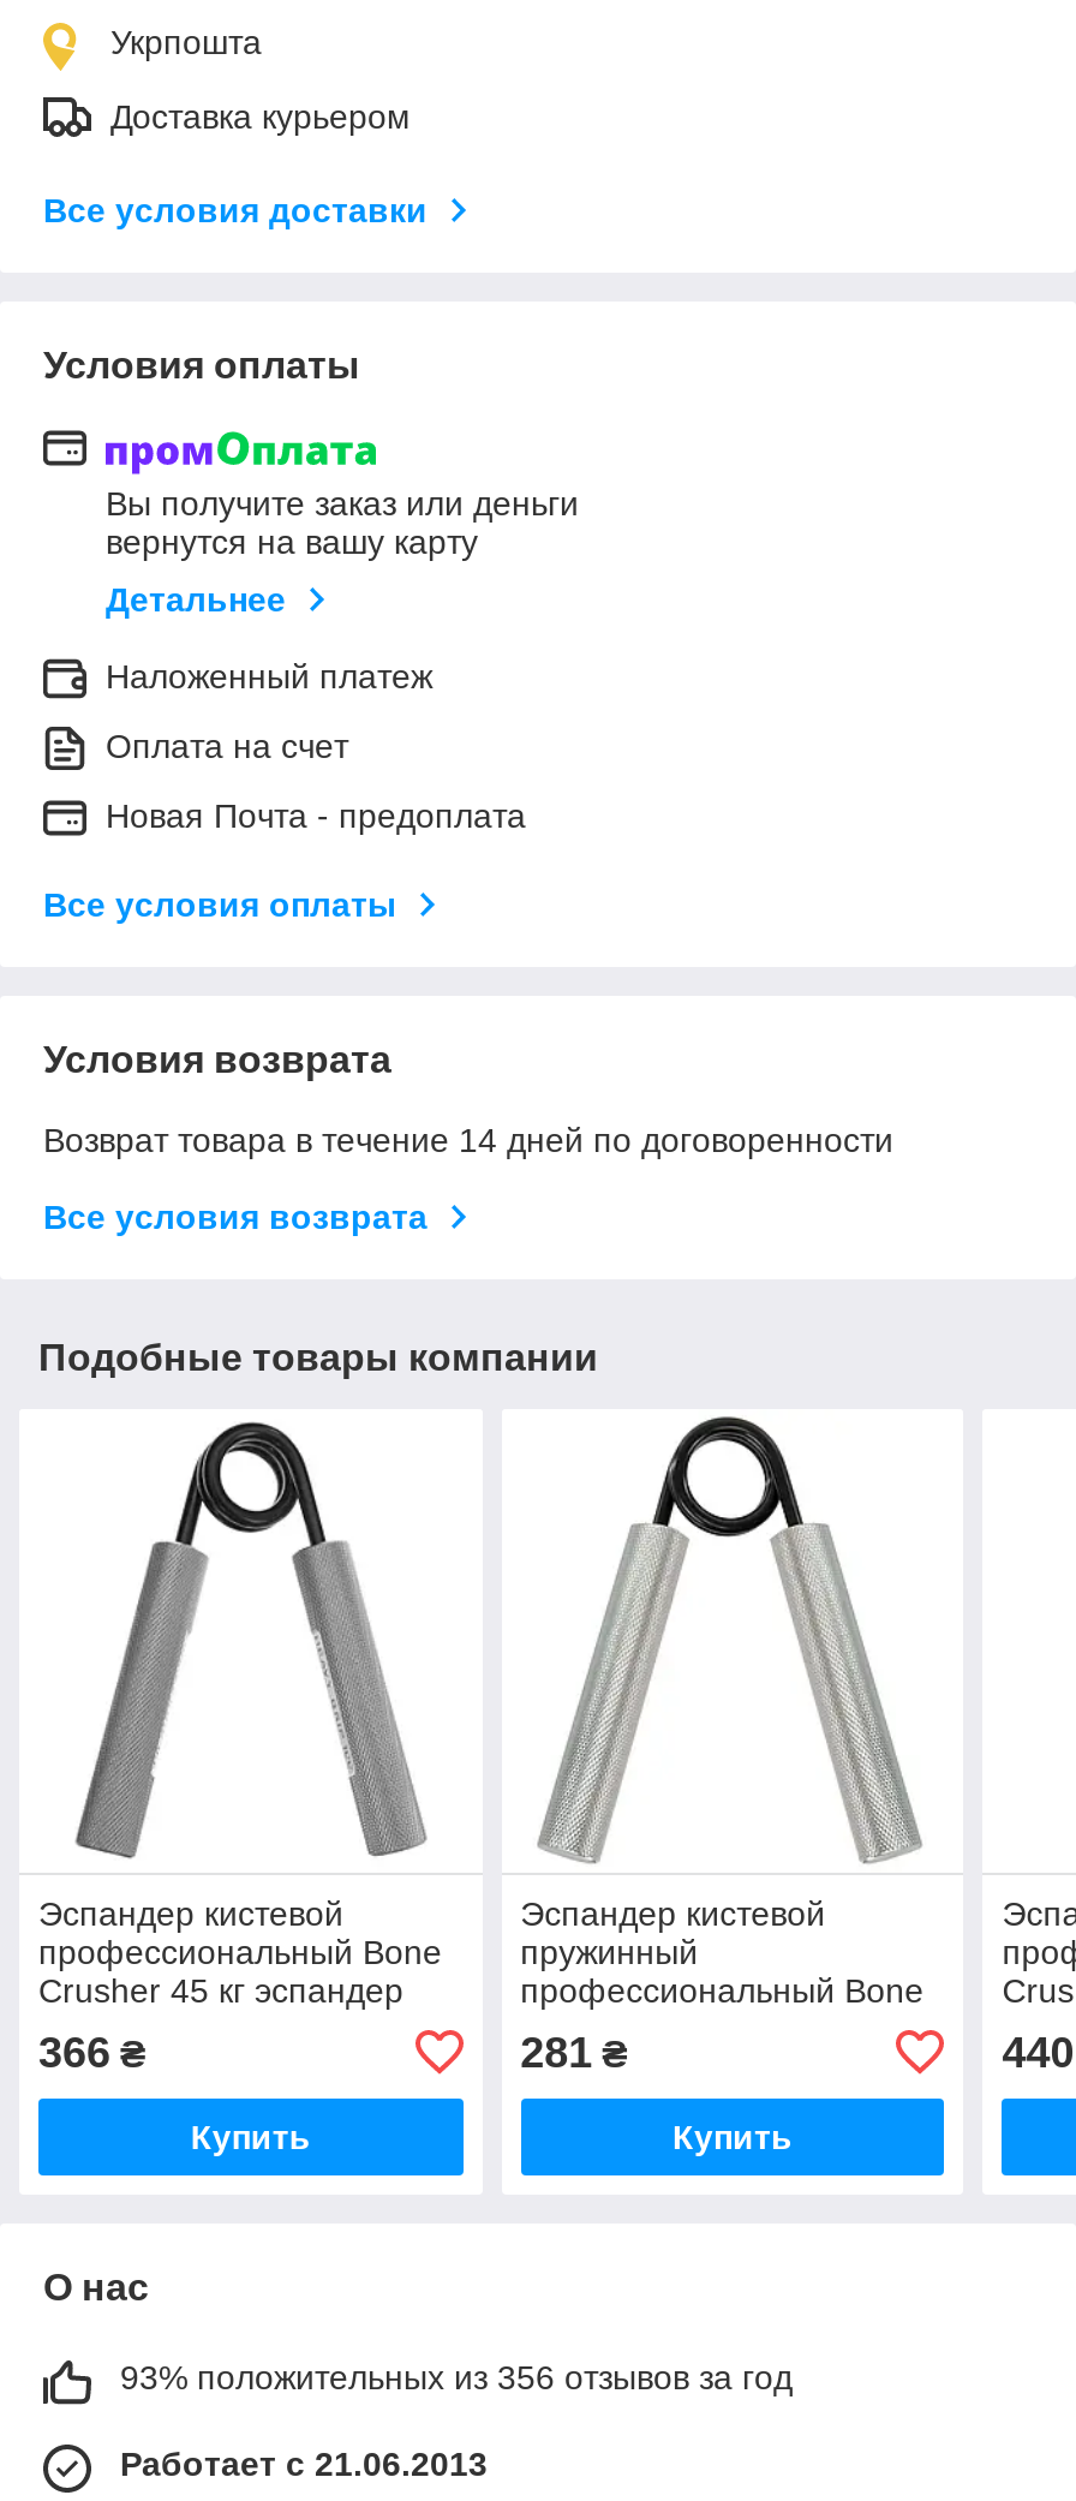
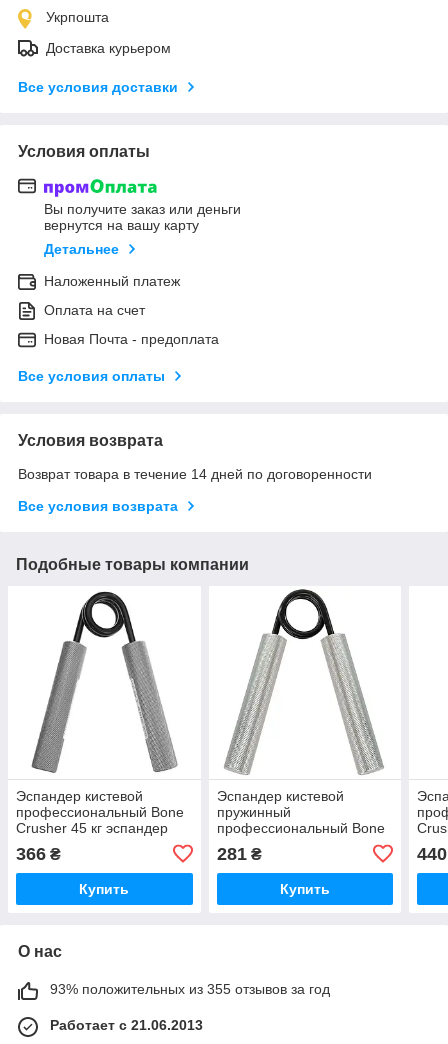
- 93% положительных из 356 отзывов за год
+ 93% положительных из 355 отзывов за год
